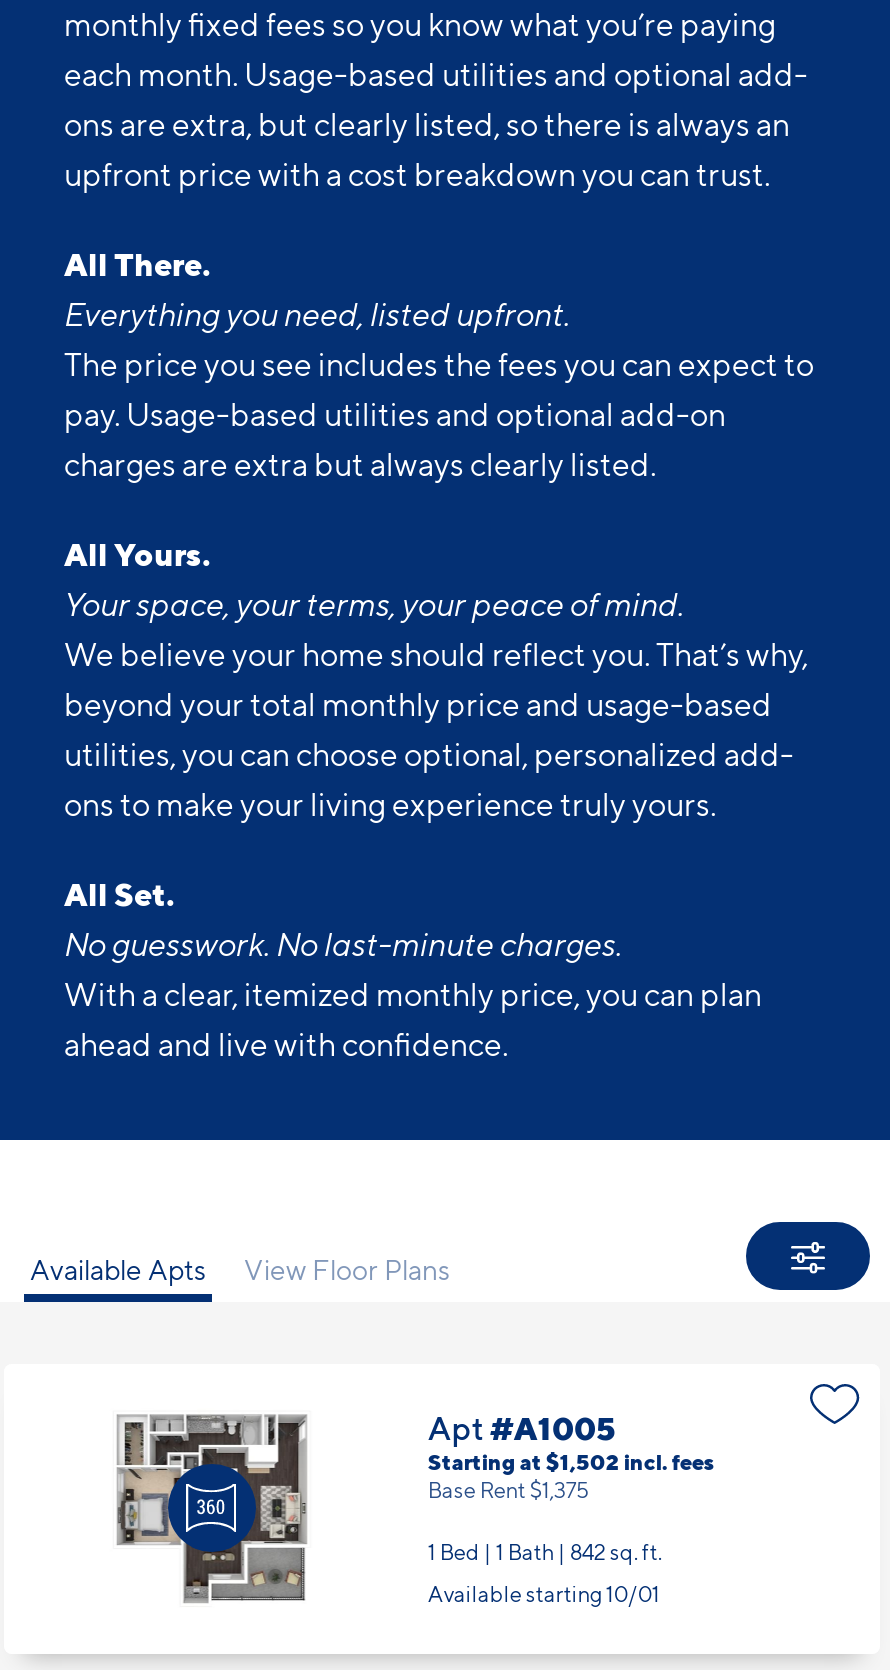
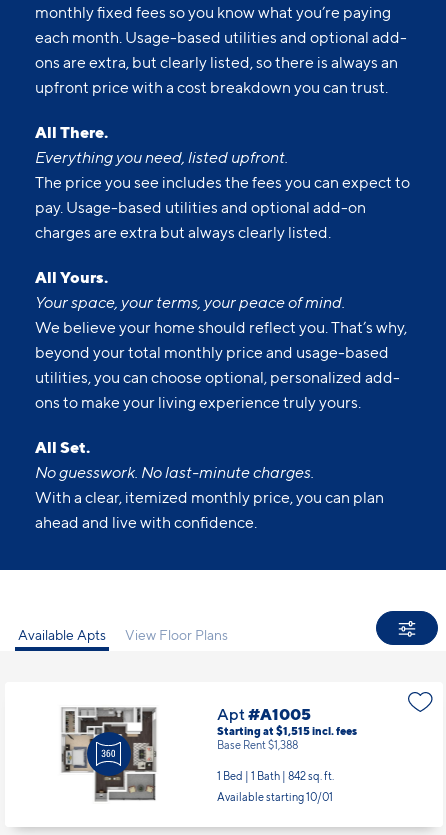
- Starting at $1,502 incl. fees
+ Starting at $1,515 incl. fees

- Base Rent $1,375
+ Base Rent $1,388
